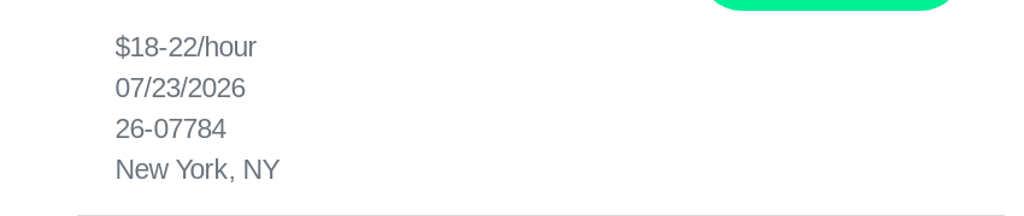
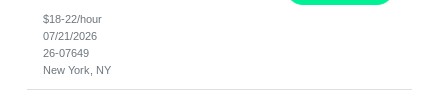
- 07/23/2026
+ 07/21/2026

- 26-07784
+ 26-07649
